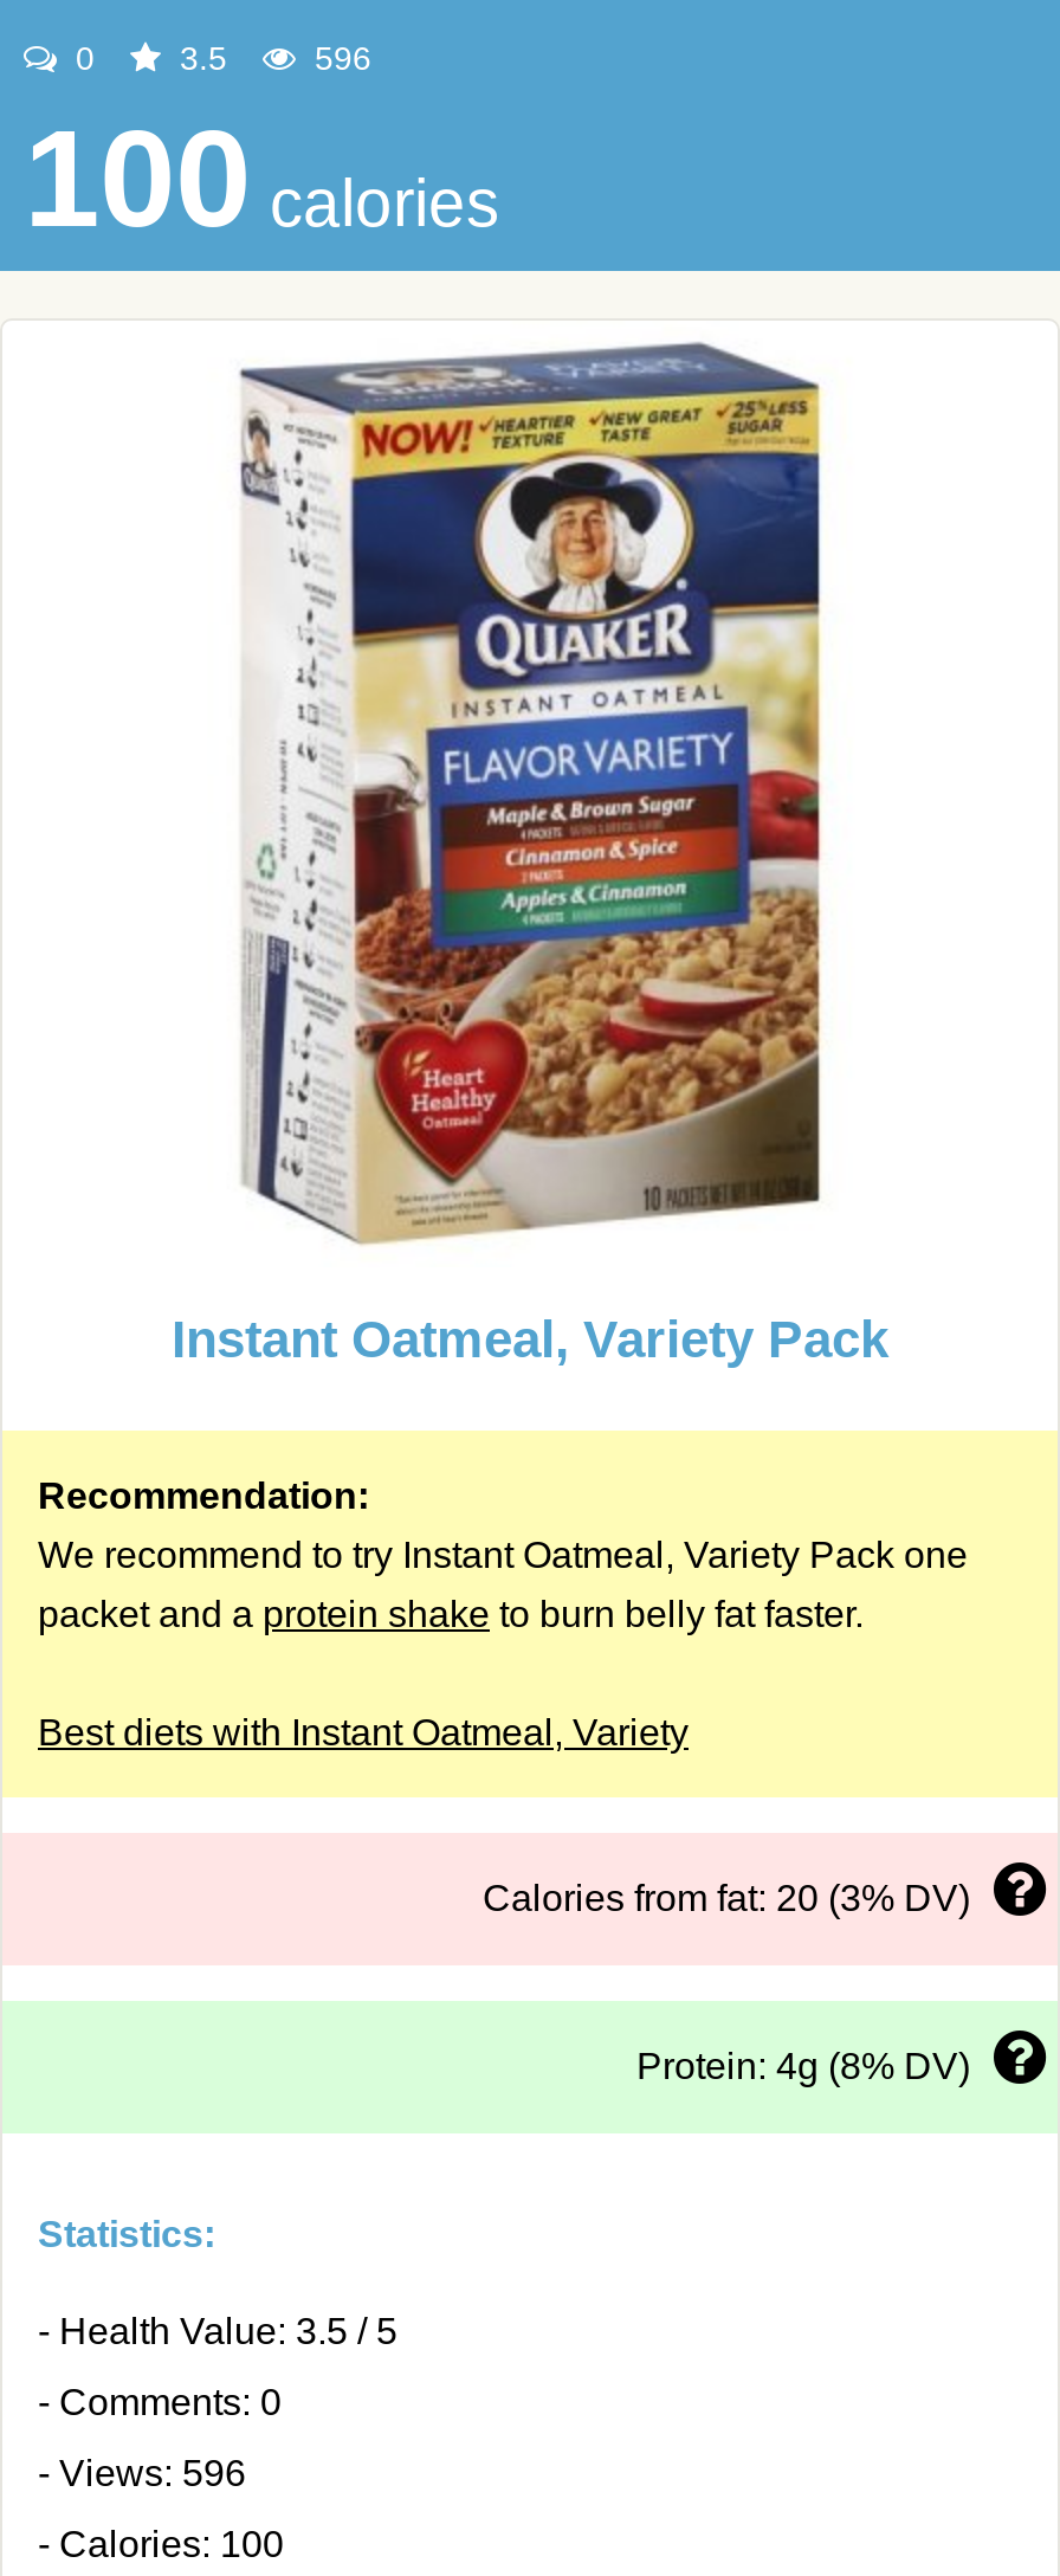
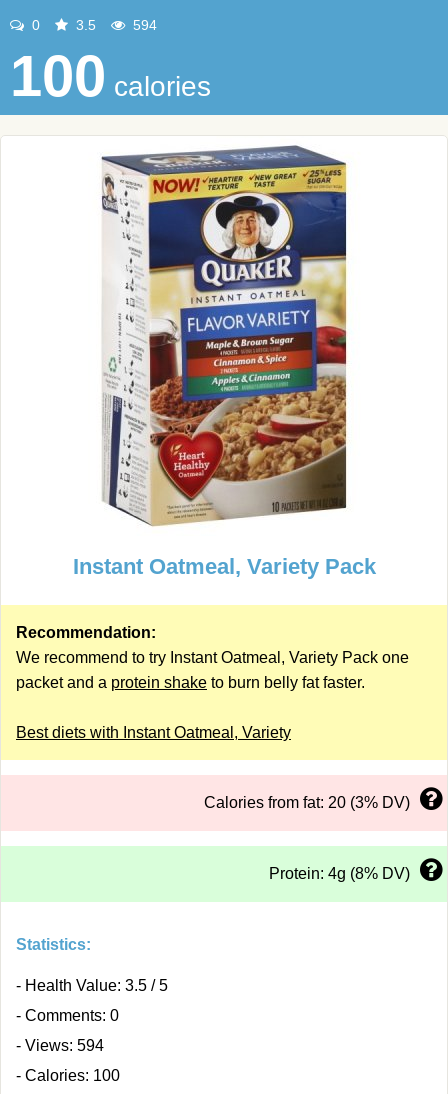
- 596
+ 594

- - Views: 596
+ - Views: 594
